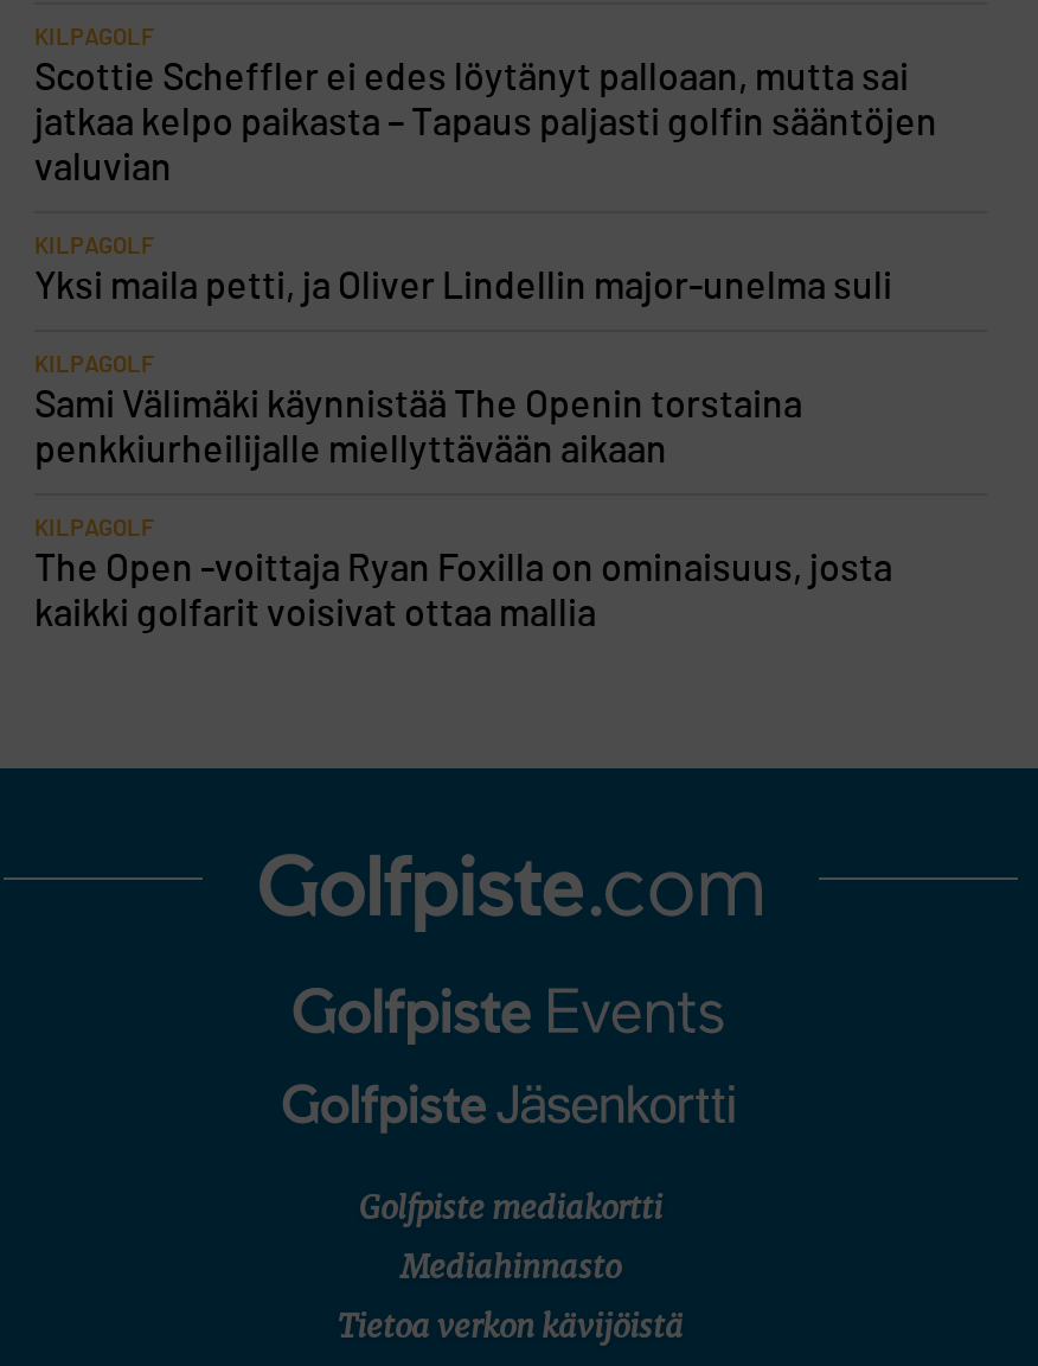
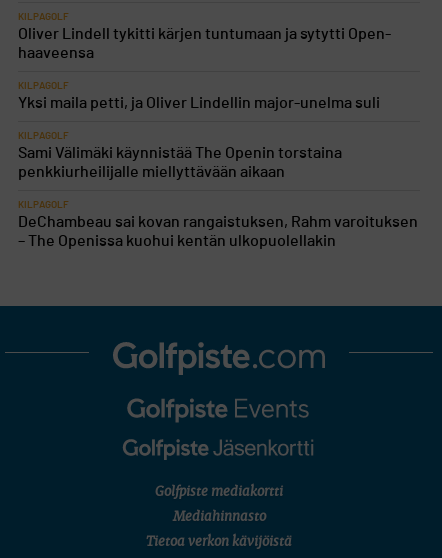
- Scottie Scheffler ei edes löytänyt palloaan, mutta sai
- jatkaa kelpo paikasta – Tapaus paljasti golfin sääntöjen
- valuvian
+ Oliver Lindell tykitti kärjen tuntumaan ja sytytti Open-
+ haaveensa

- The Open -voittaja Ryan Foxilla on ominaisuus, josta
- kaikki golfarit voisivat ottaa mallia
+ DeChambeau sai kovan rangaistuksen, Rahm varoituksen
+ – The Openissa kuohui kentän ulkopuolellakin
